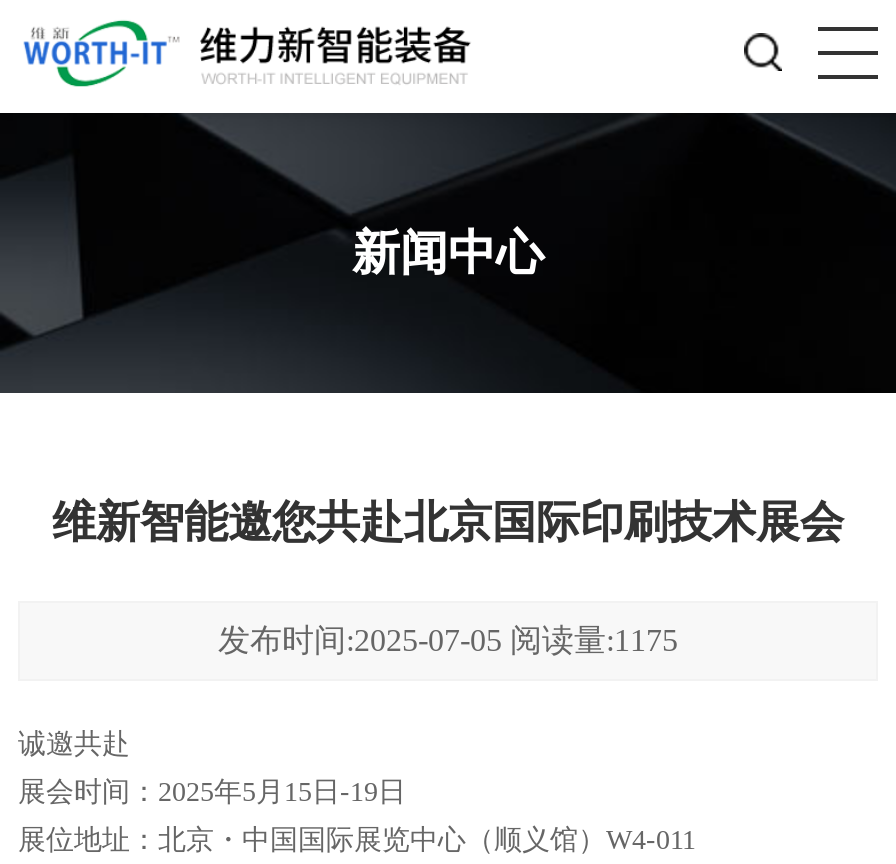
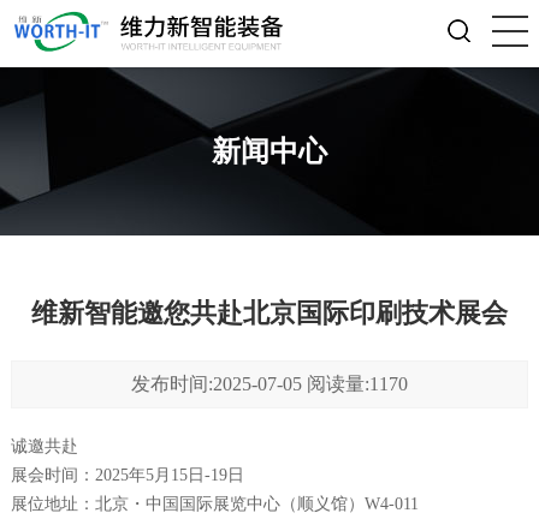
- 发布时间:2025-07-05 阅读量:1175
+ 发布时间:2025-07-05 阅读量:1170
